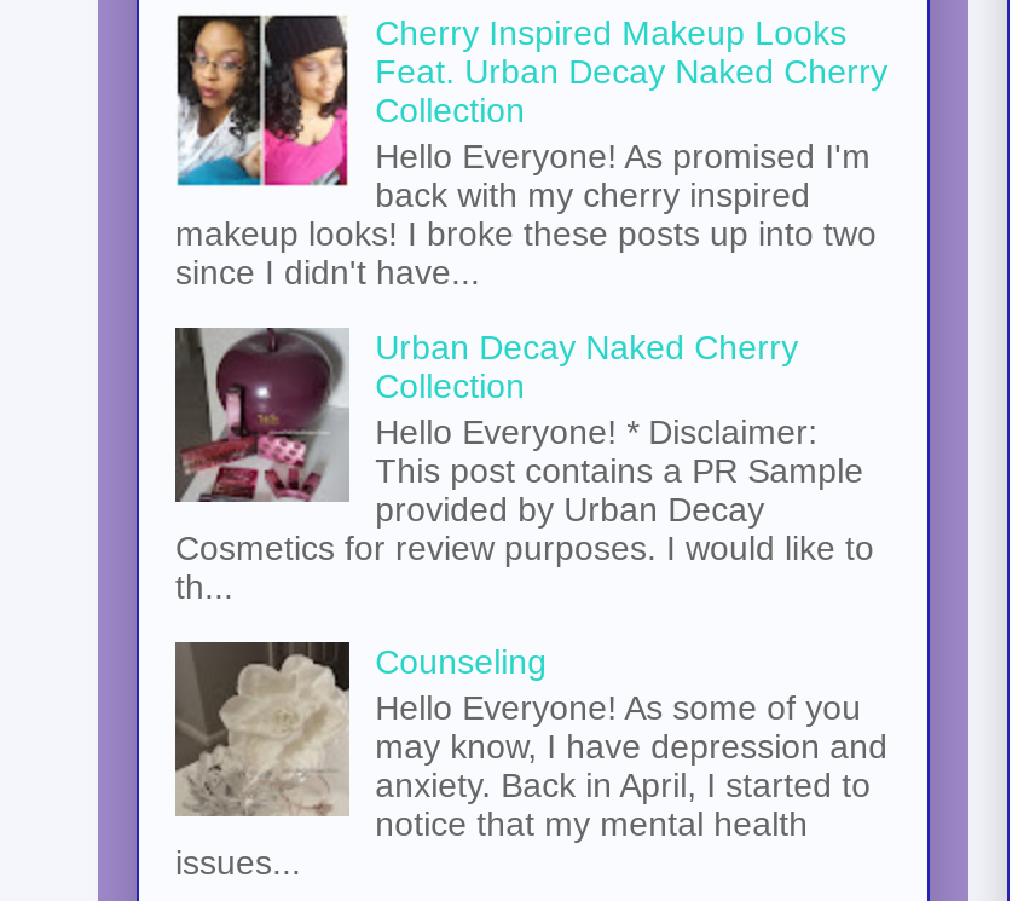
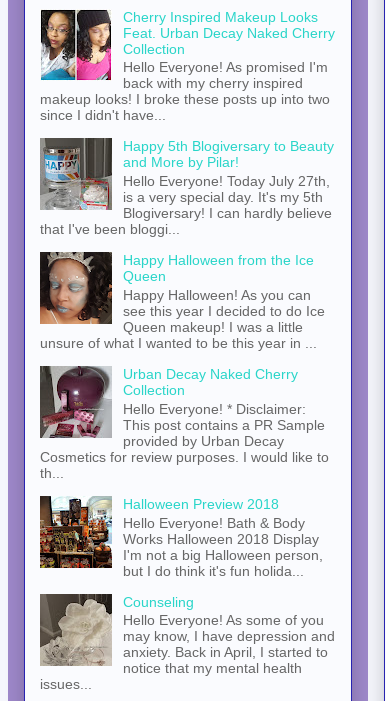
+ [image]

+ [image]
+ Happy 5th Blogiversary to Beauty
+ and More by Pilar!
+ Hello Everyone! Today July 27th,
+ is a very special day. It's my 5th
+ Blogiversary! I can hardly believe
+ that I've been bloggi...
+ Happy Halloween from the Ice
+ Queen
+ Happy Halloween! As you can
+ see this year I decided to do Ice
+ Queen makeup! I was a little
+ unsure of what I wanted to be this year in ...

+ [image]
+ Halloween Preview 2018
+ Hello Everyone! Bath & Body
+ Works Halloween 2018 Display
+ I'm not a big Halloween person,
+ but I do think it's fun holida...
